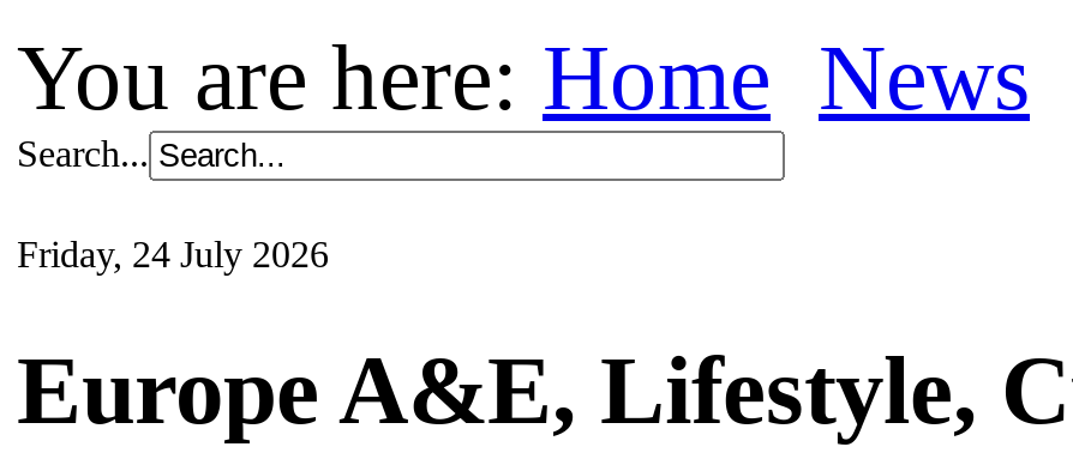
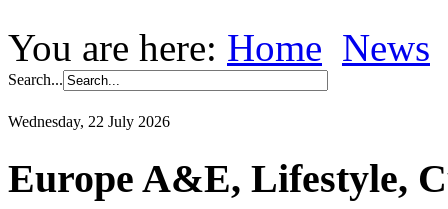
- Friday, 24 July 2026
+ Wednesday, 22 July 2026
